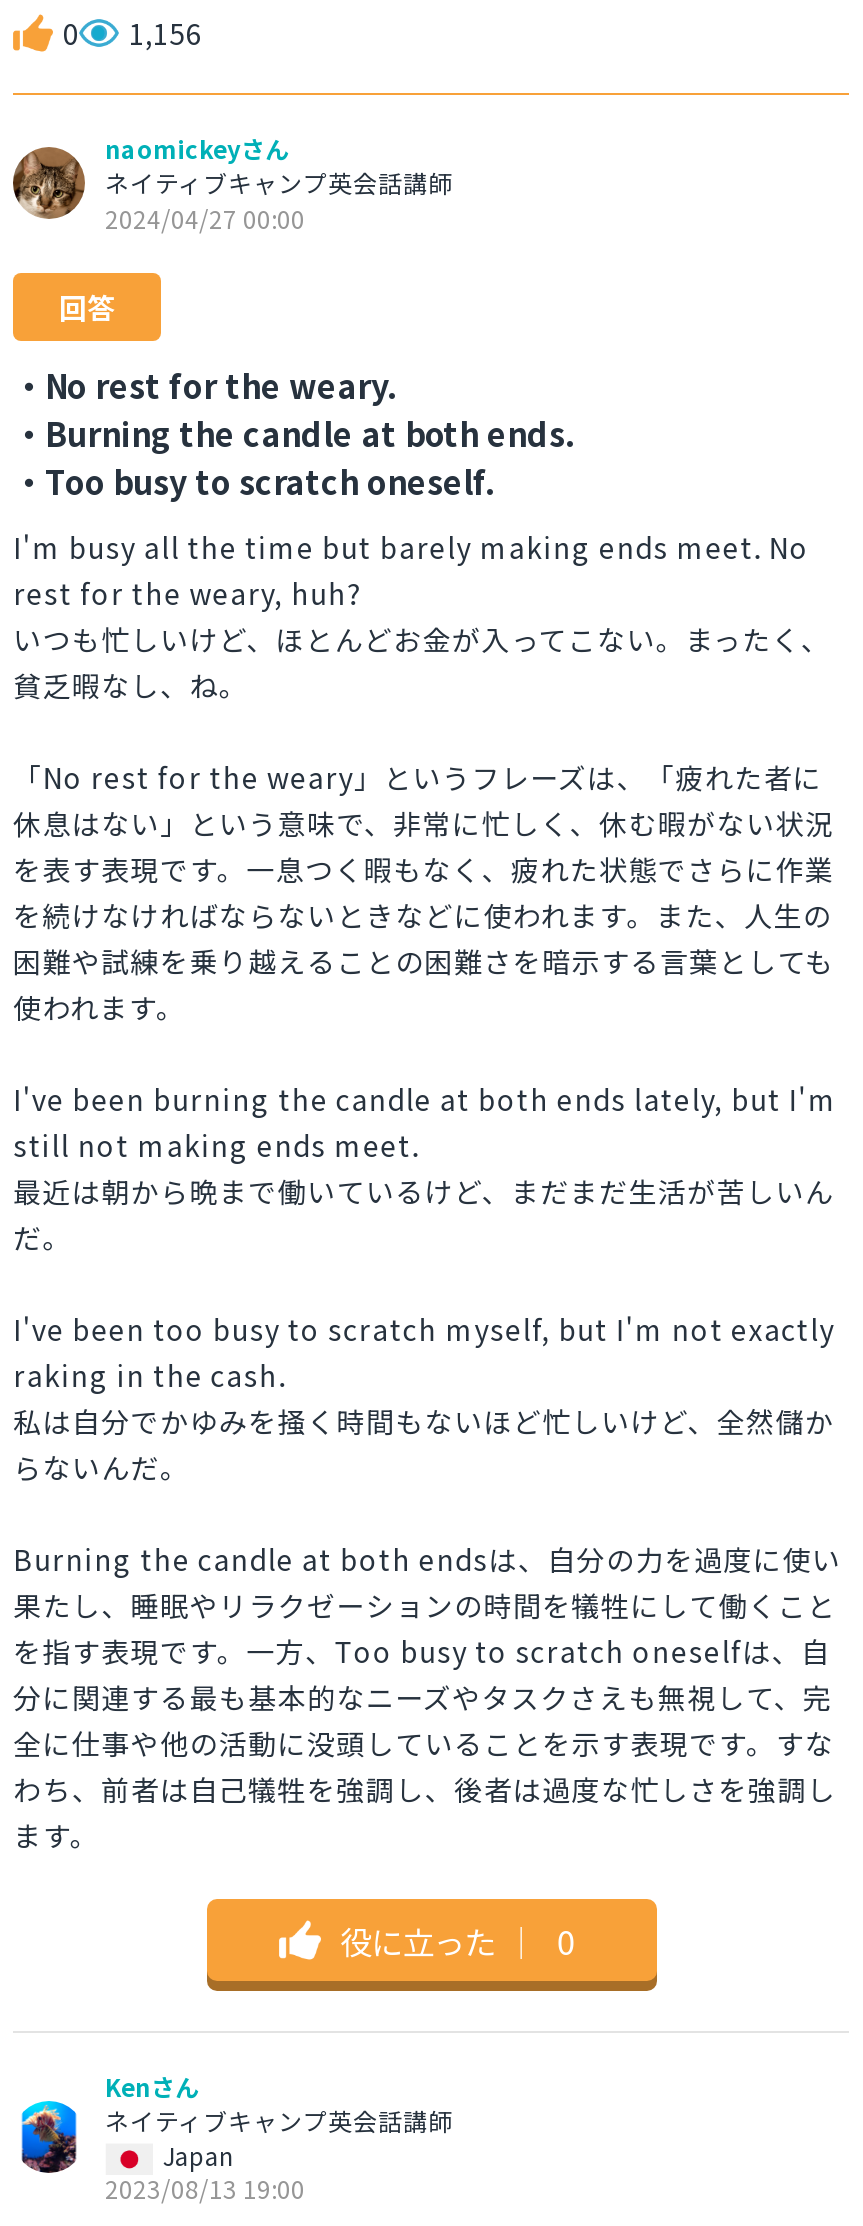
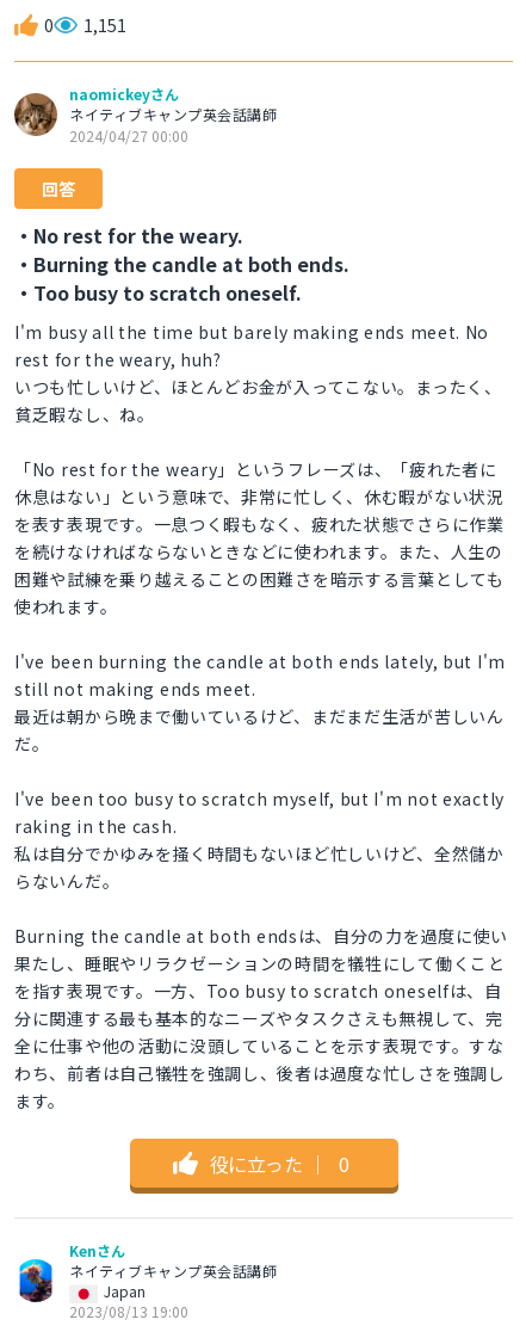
- 0 1,156
+ 0 1,151
